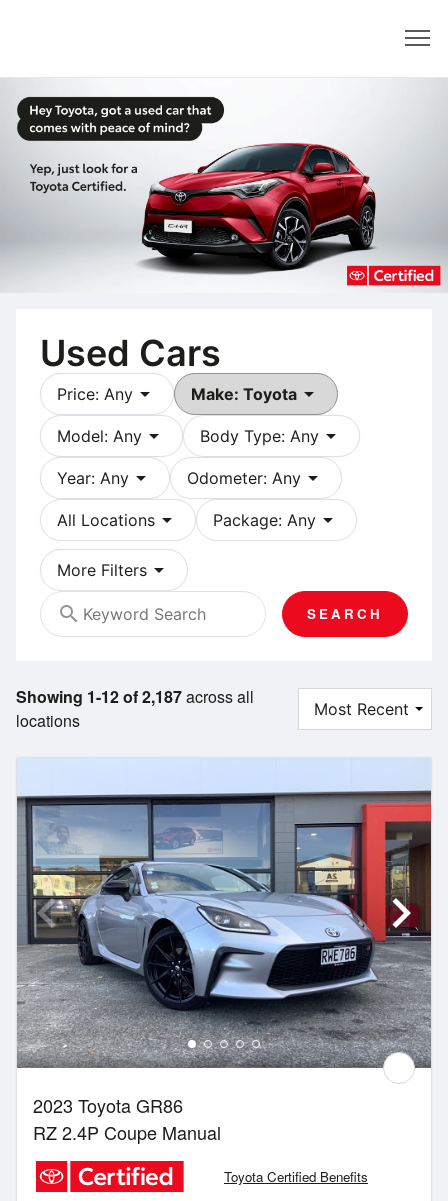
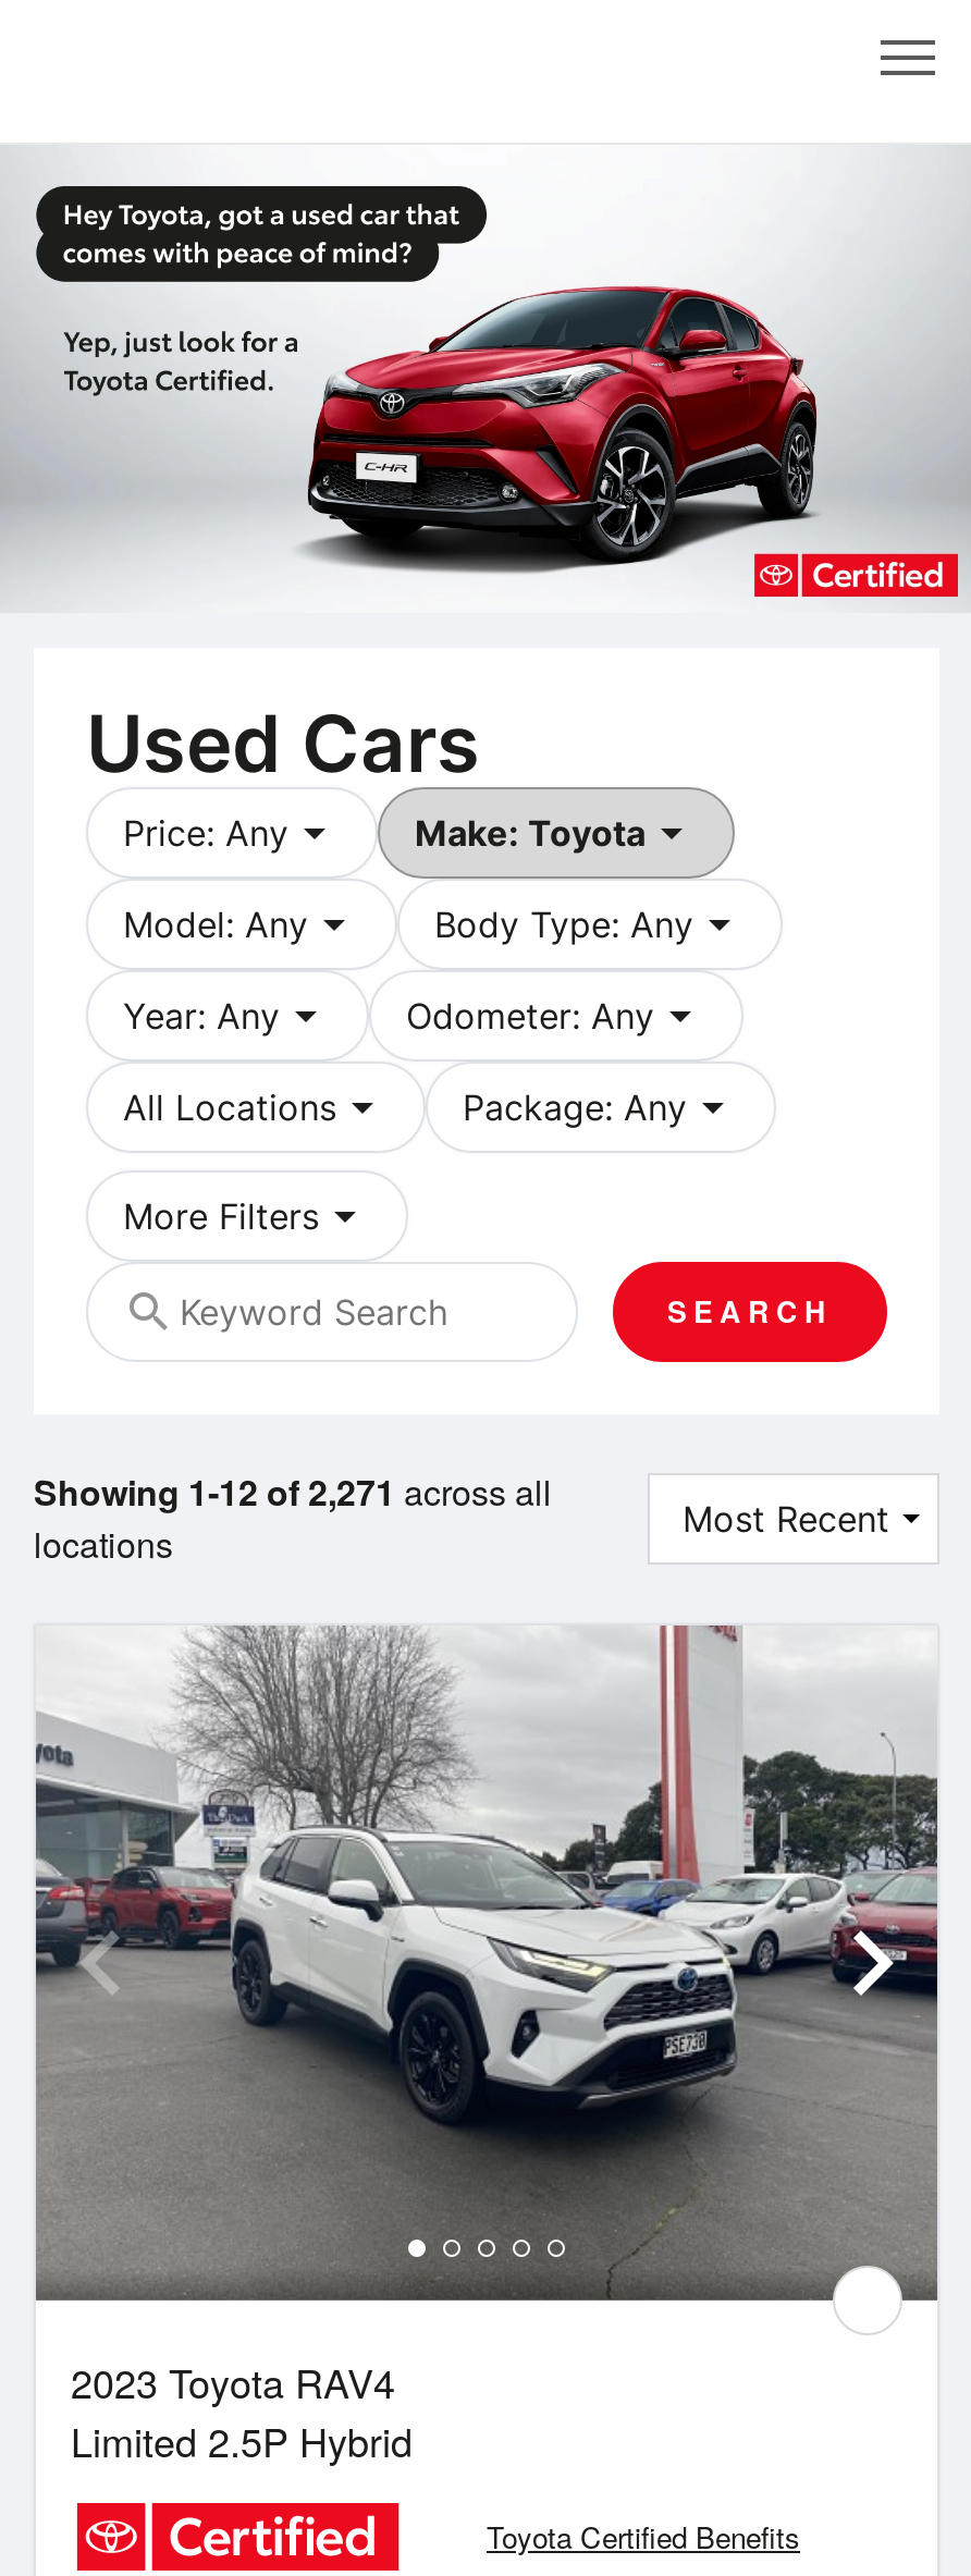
- Showing 1-12 of 2,187 across all
+ Showing 1-12 of 2,271 across all

- [image]
- 2023 Toyota GR86
- RZ 2.4P Coupe Manual
+ [image]
+ 2023 Toyota RAV4
+ Limited 2.5P Hybrid
